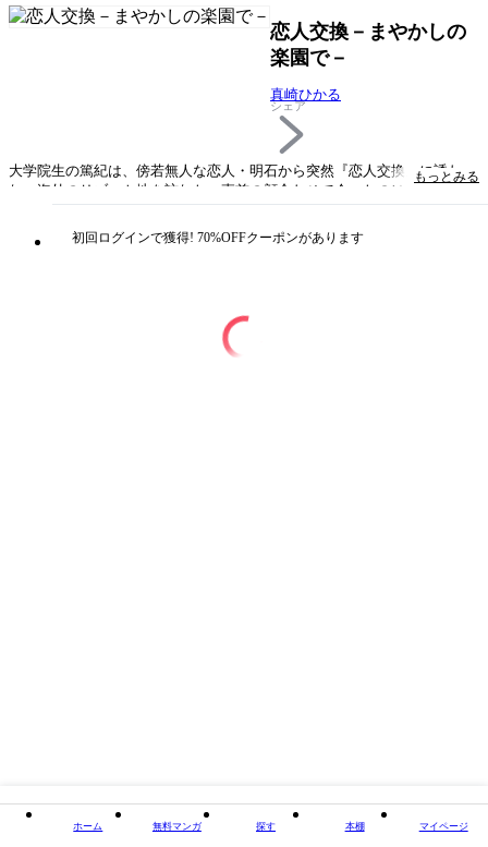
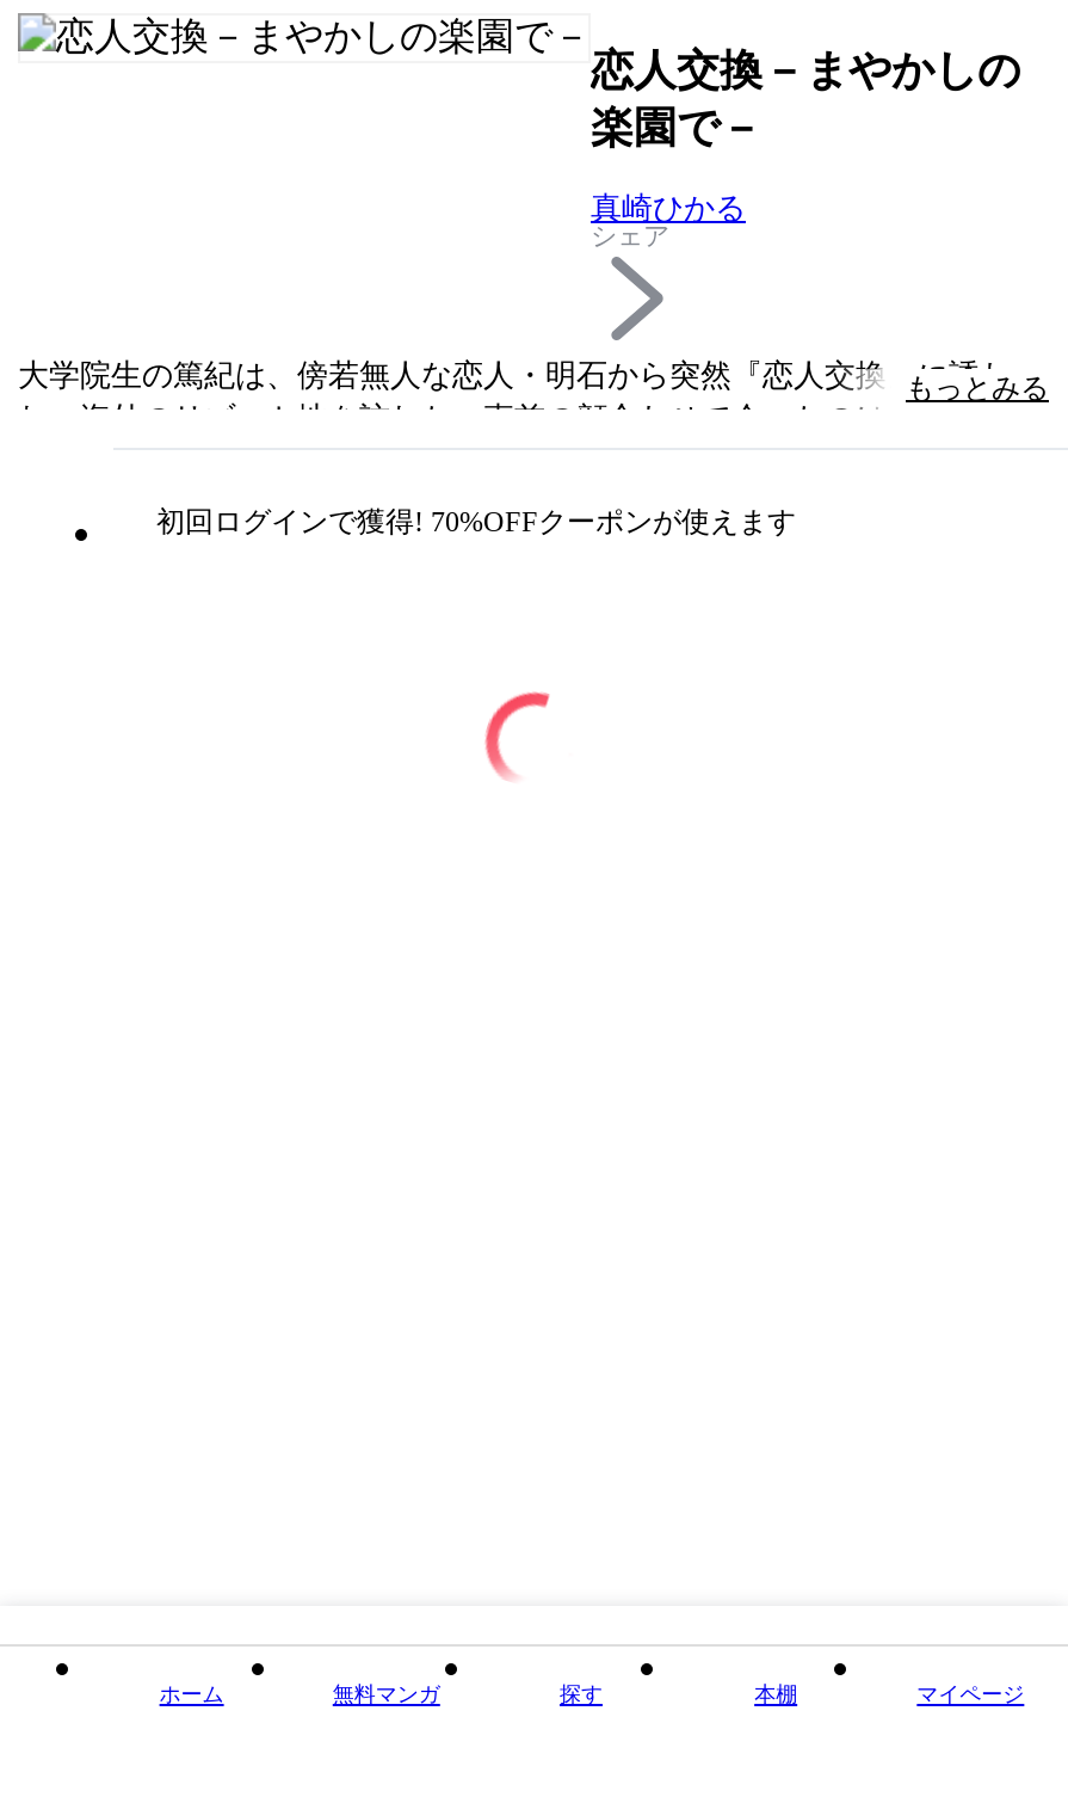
- 初回ログインで獲得! 70%OFFクーポンがあります
+ 初回ログインで獲得! 70%OFFクーポンが使えます
